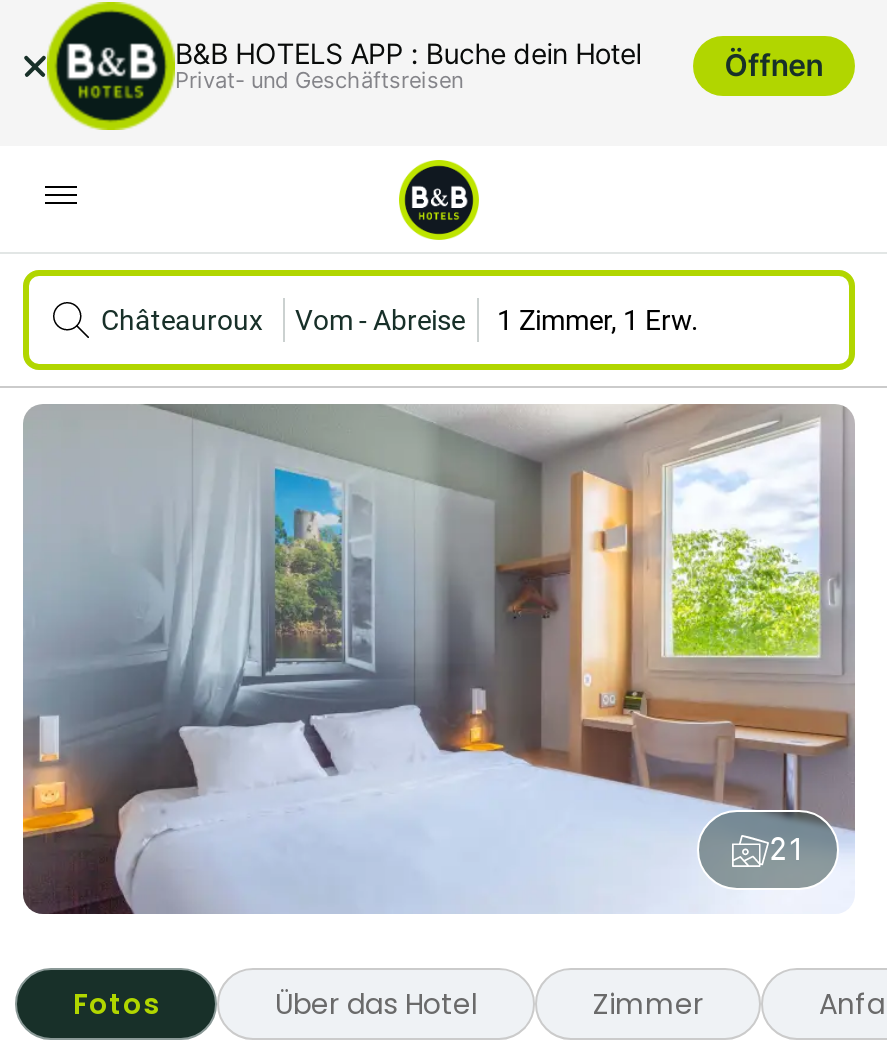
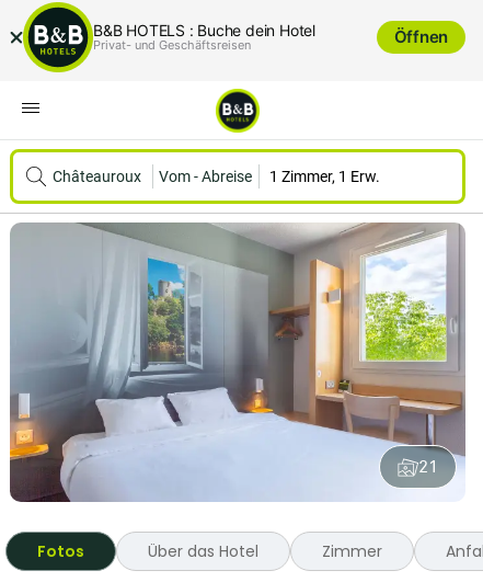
- B&B HOTELS APP : Buche dein Hotel
+ B&B HOTELS : Buche dein Hotel
